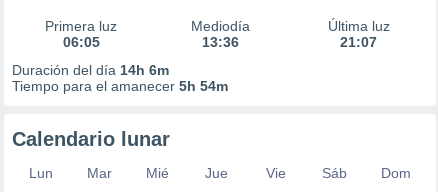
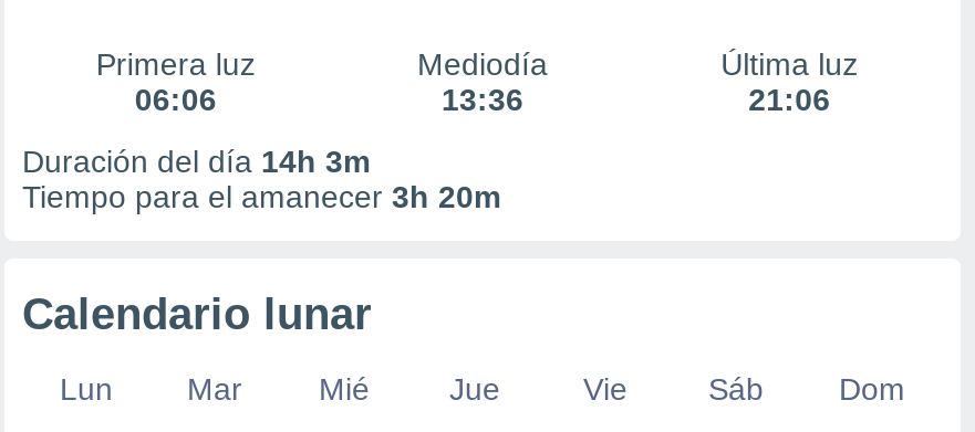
- 06:05
+ 06:06

- 21:07
+ 21:06

- Duración del día 14h 6m
+ Duración del día 14h 3m

- Tiempo para el amanecer 5h 54m
+ Tiempo para el amanecer 3h 20m
